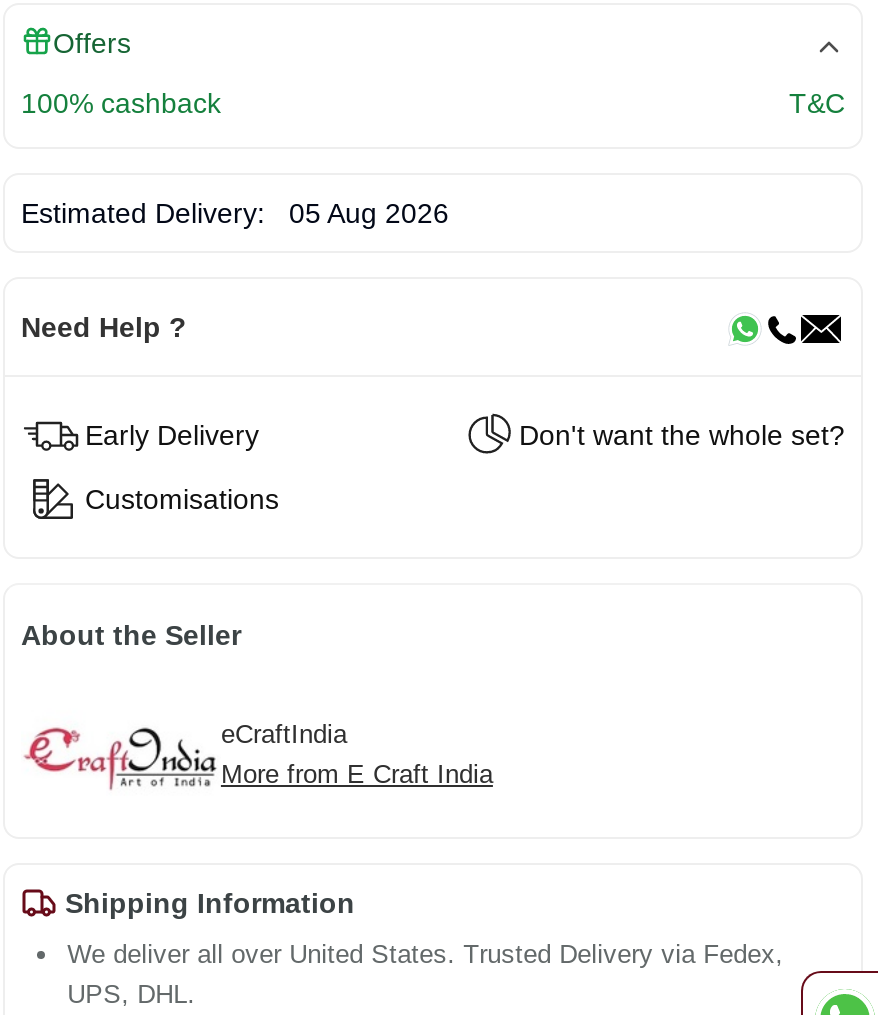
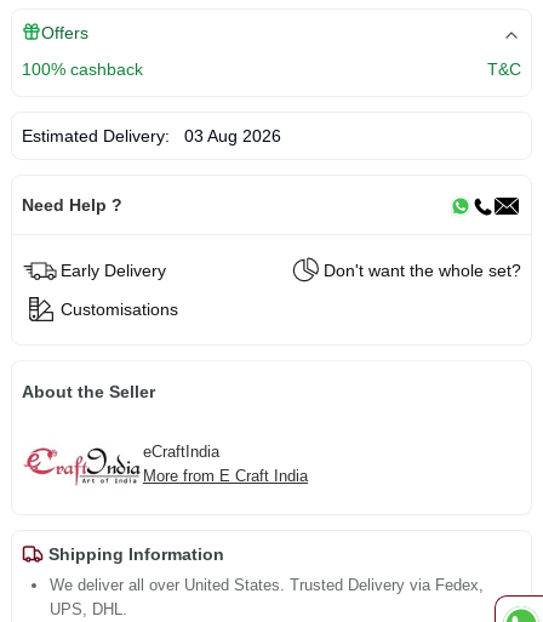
- Estimated Delivery: 05 Aug 2026
+ Estimated Delivery: 03 Aug 2026
